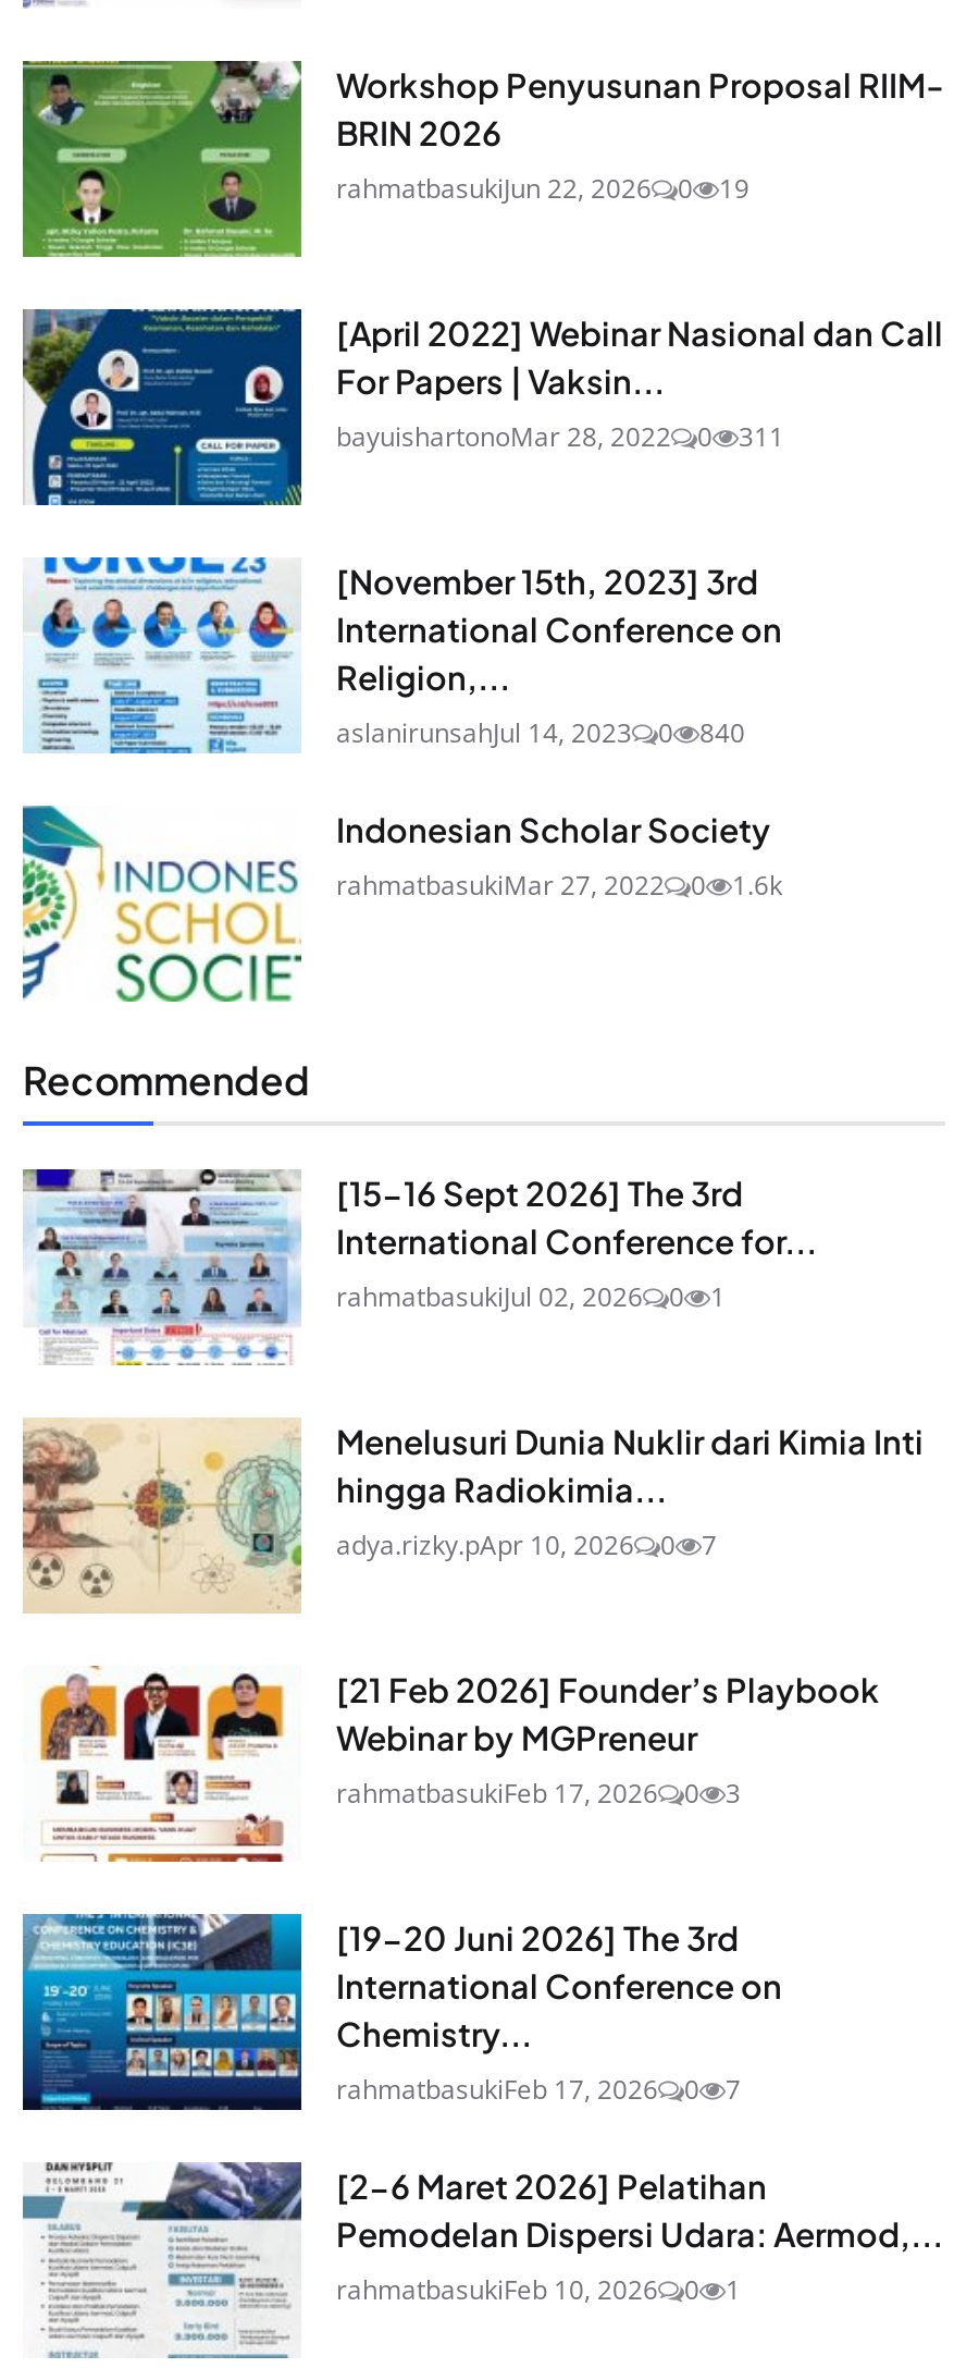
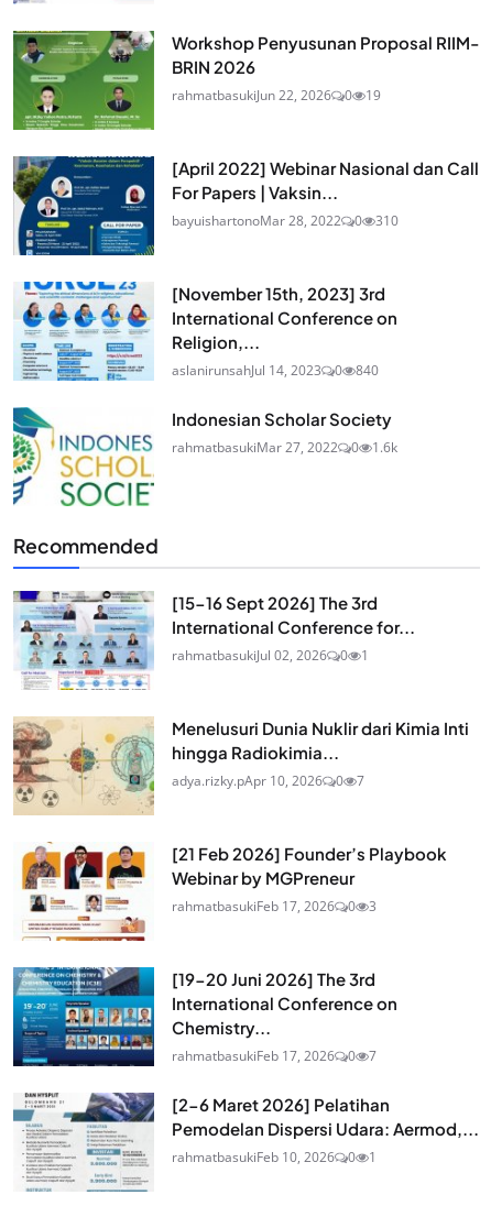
- bayuishartonoMar 28, 2022 0 311
+ bayuishartonoMar 28, 2022 0 310
